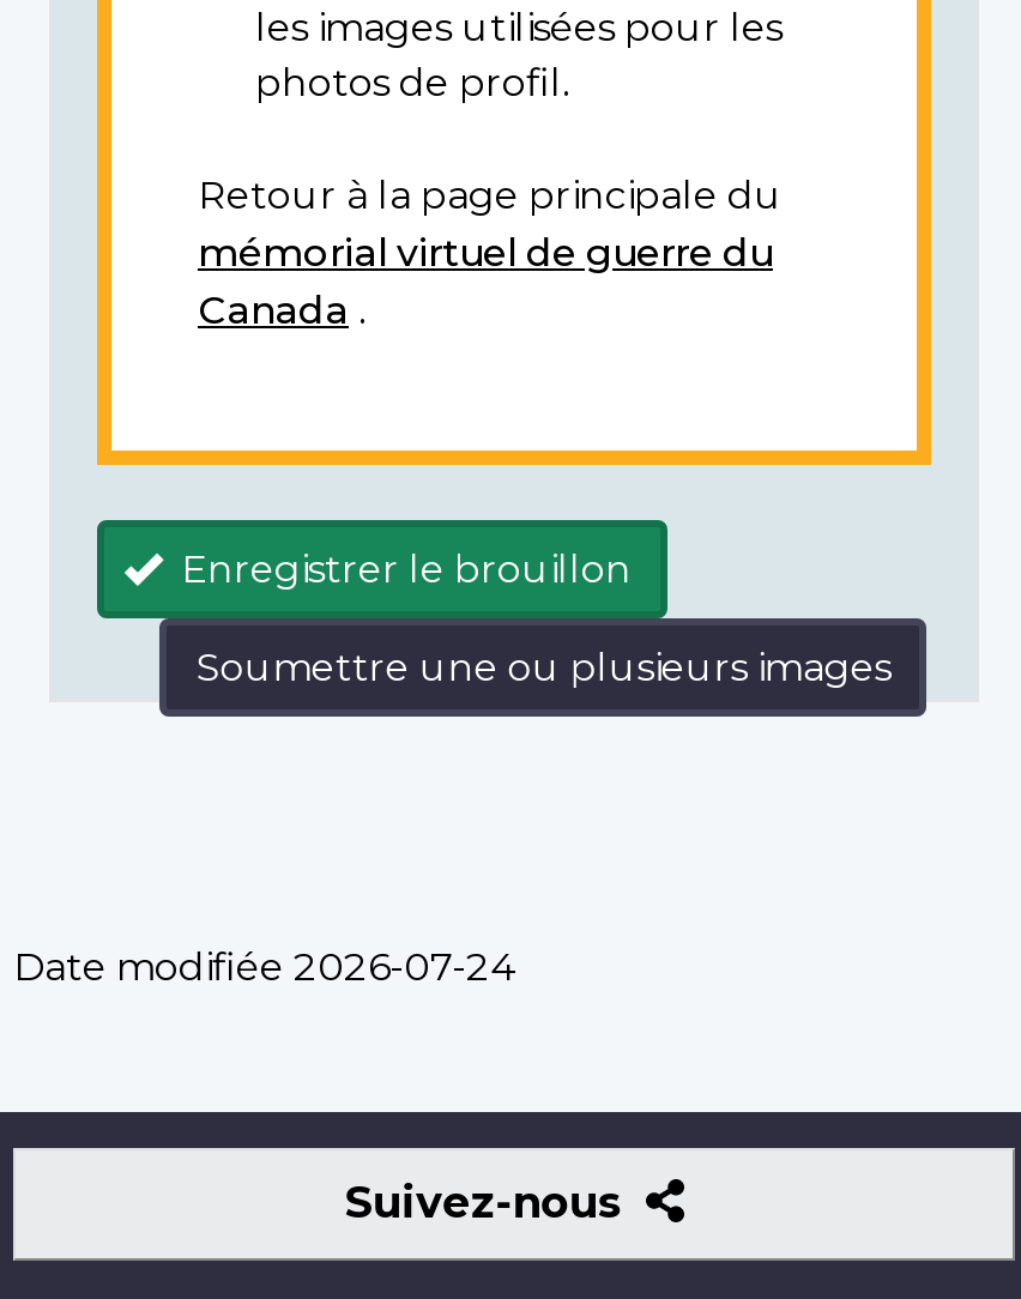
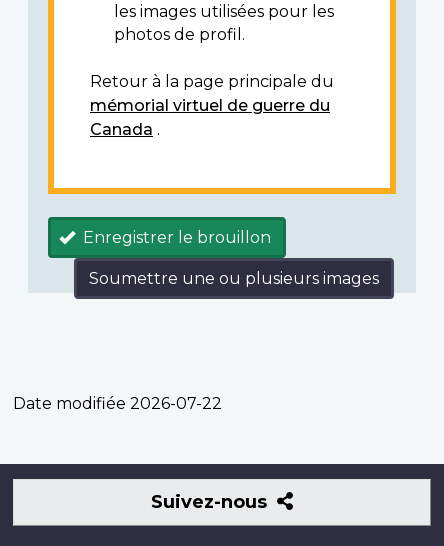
- Date modifiée 2026-07-24
+ Date modifiée 2026-07-22
